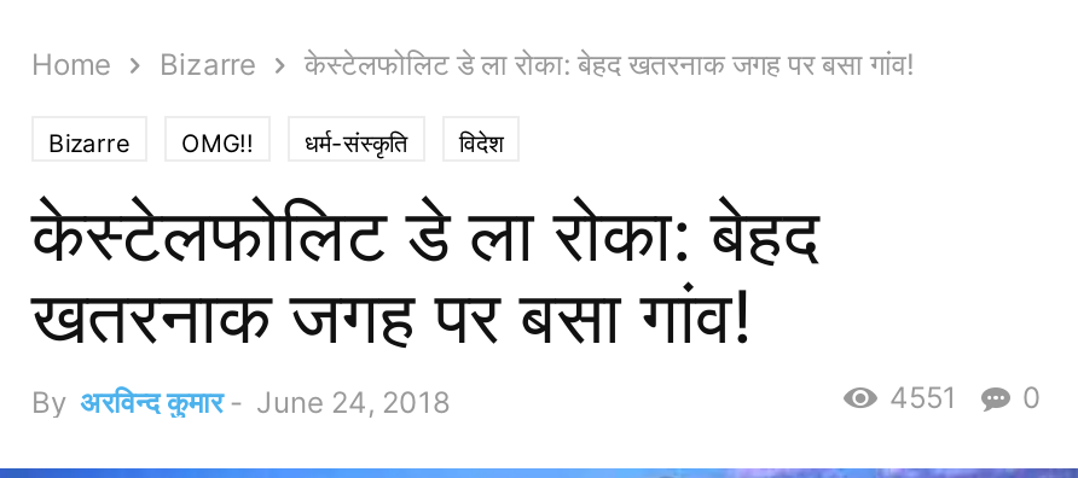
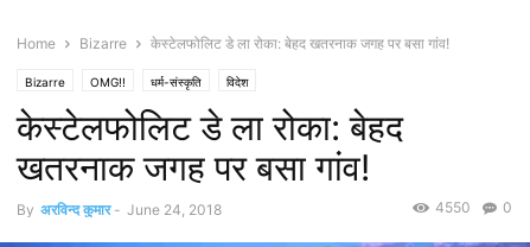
- 4551 0
+ 4550 0
